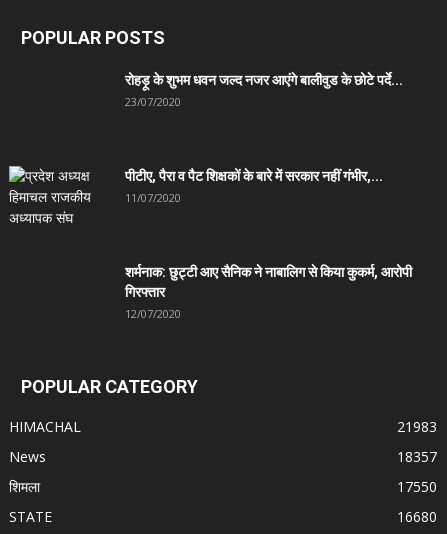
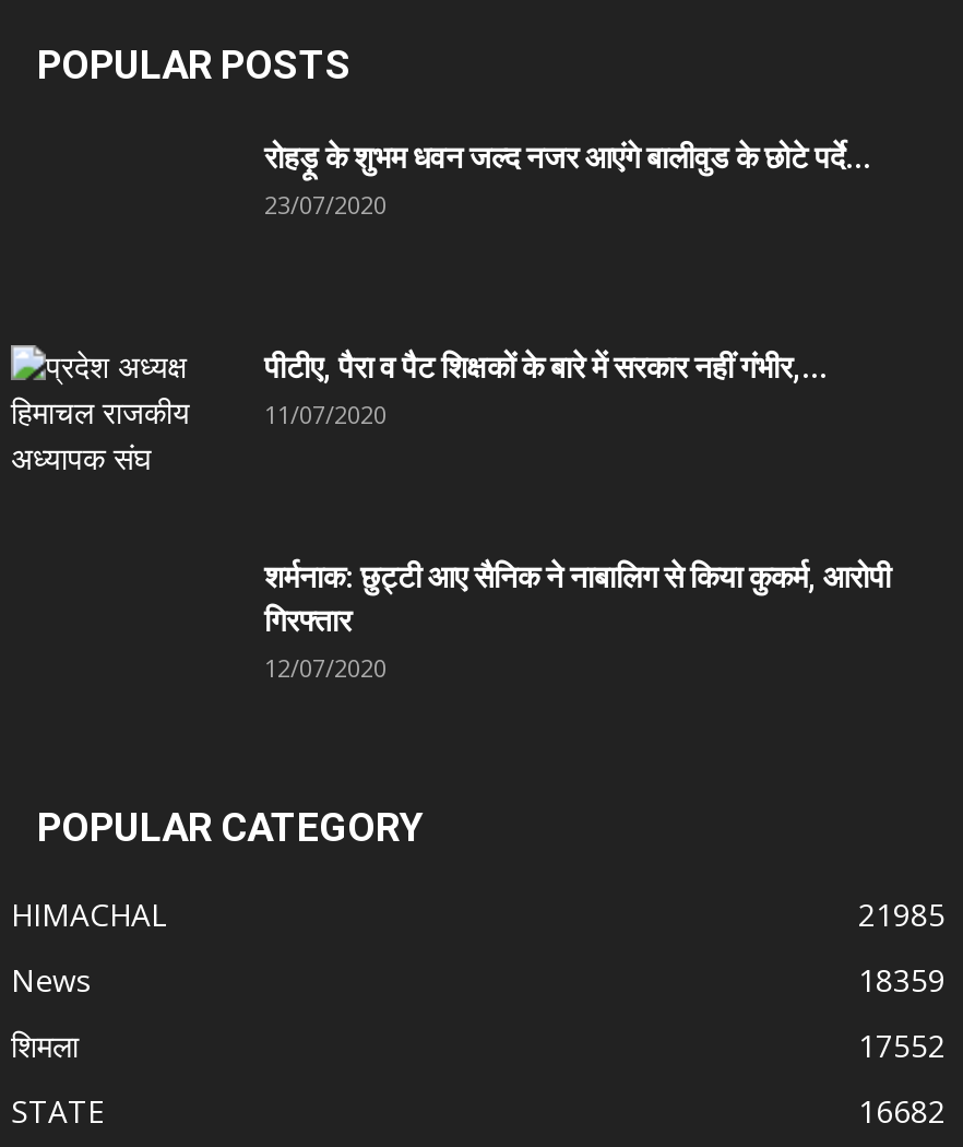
- 21983
+ 21985

- 18357
+ 18359

- 17550
+ 17552

- 16680
+ 16682
